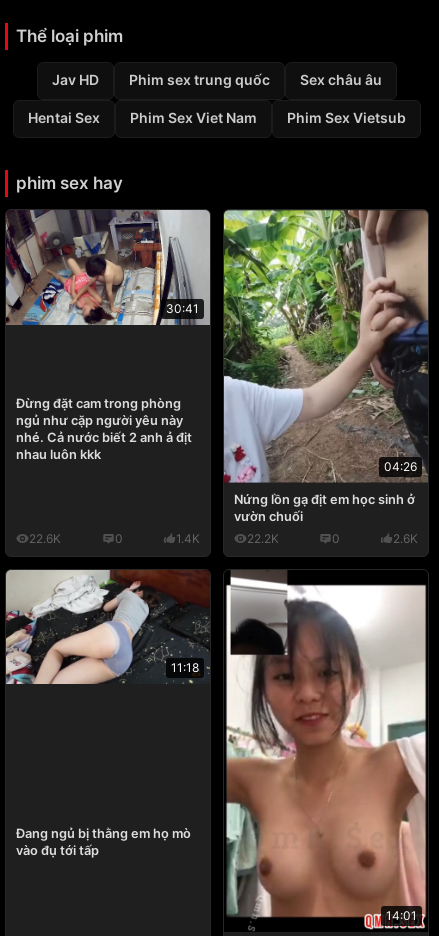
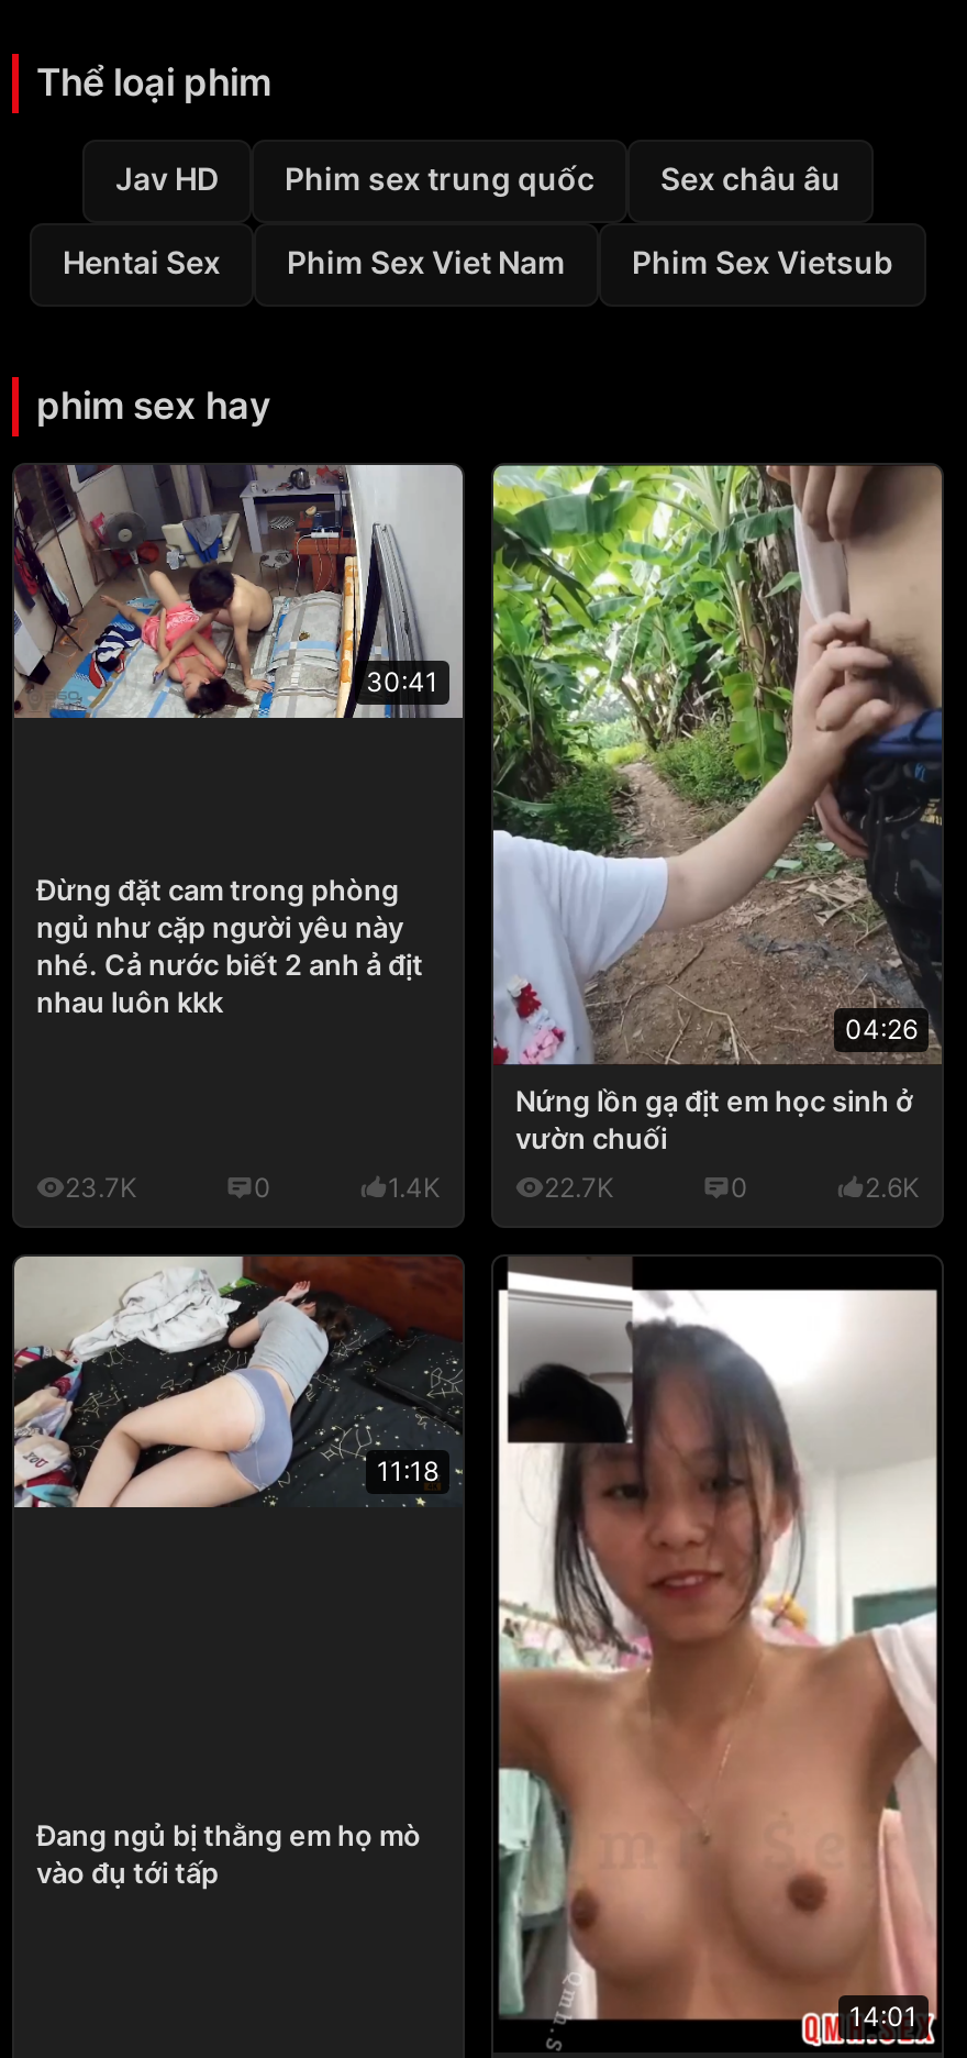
- 22.6K
+ 23.7K

- 22.2K
+ 22.7K
